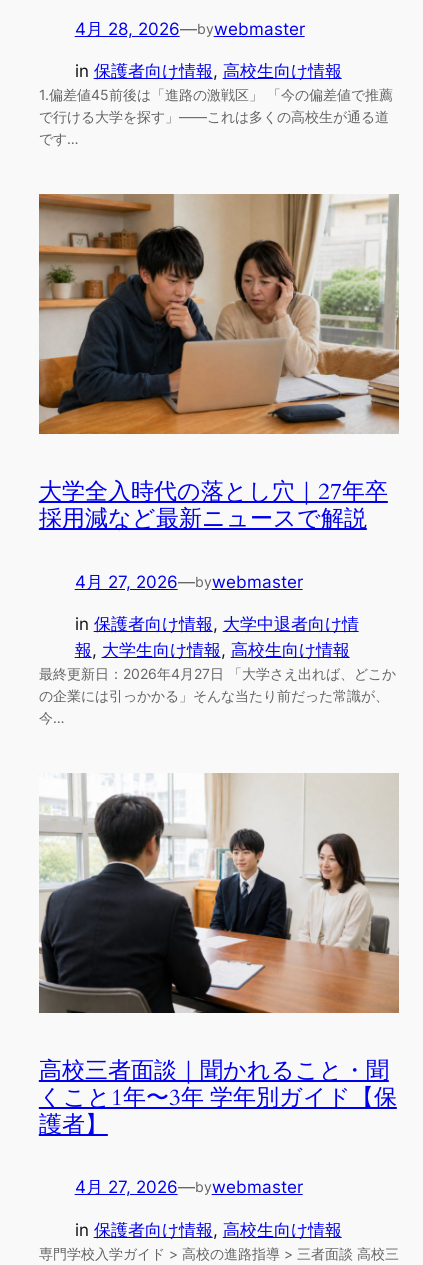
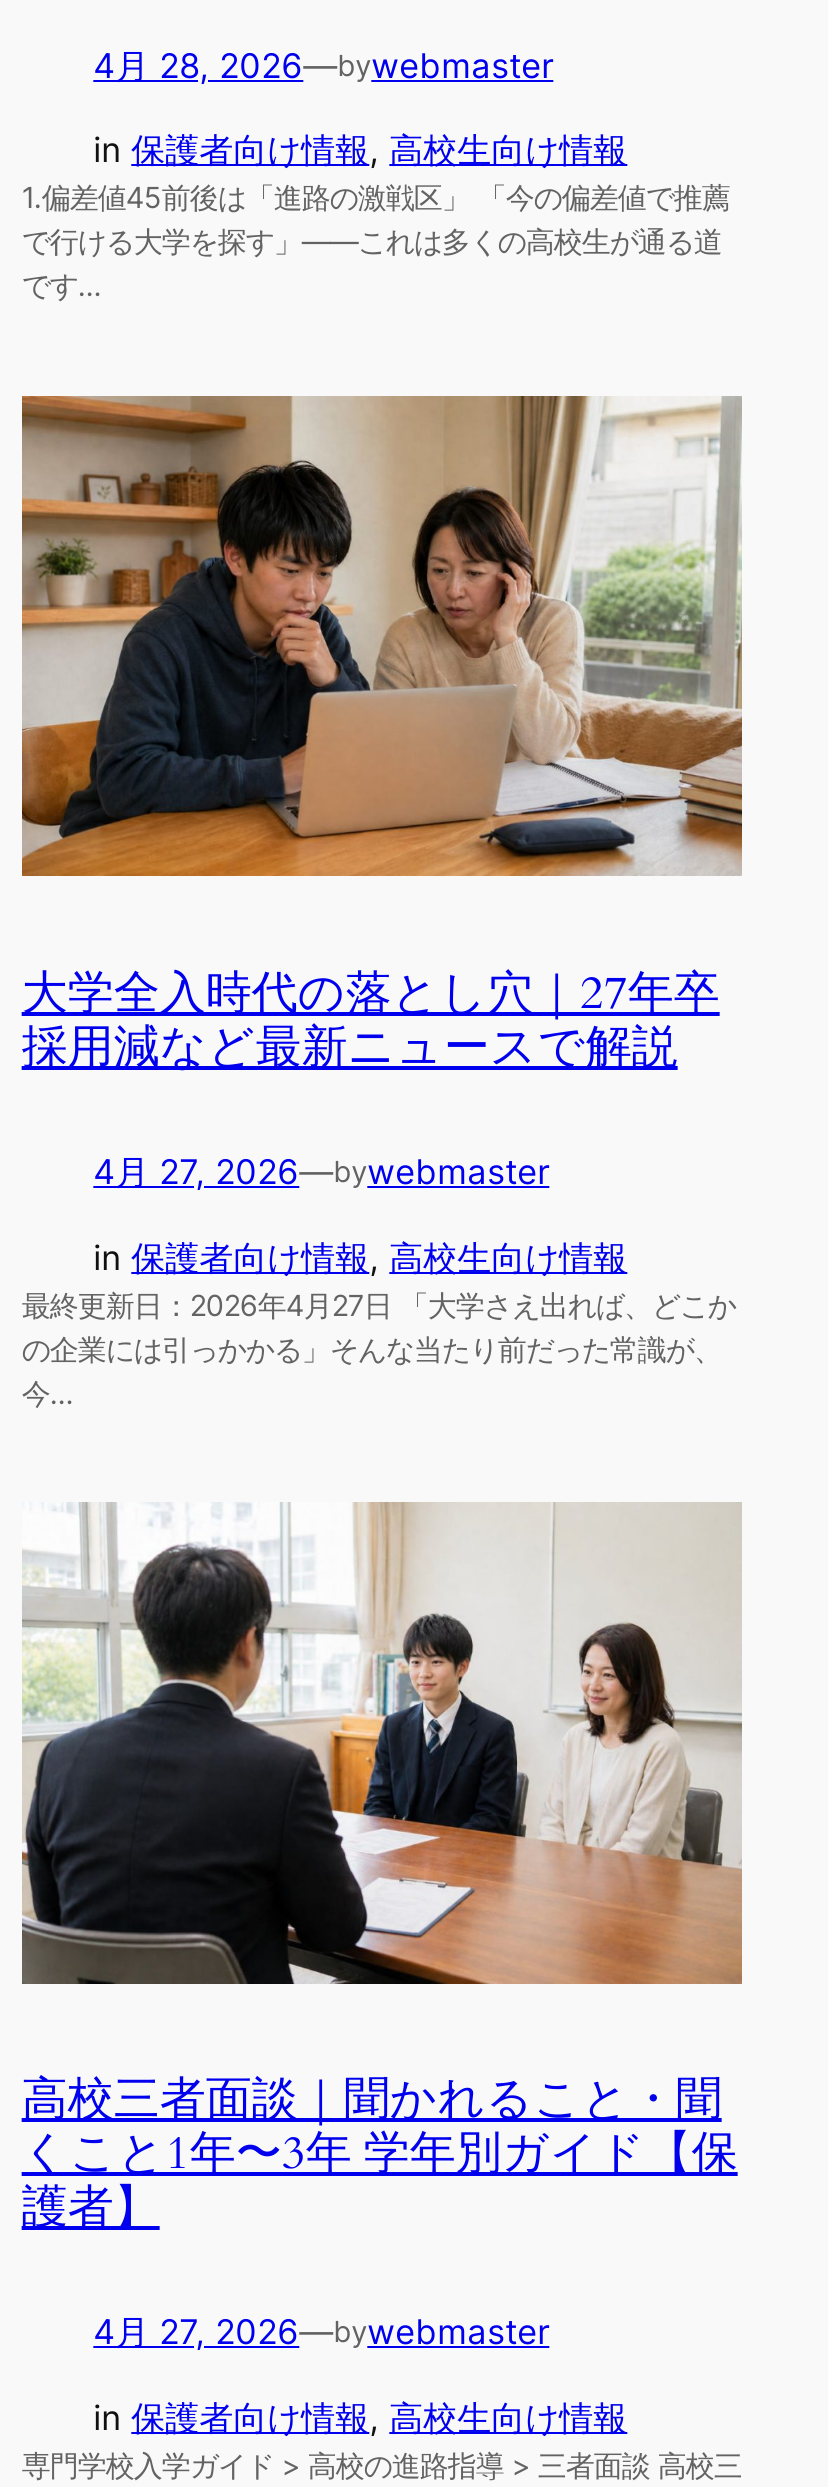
- in保護者向け情報,大学中退者向け情
- 報,大学生向け情報,高校生向け情報
+ in保護者向け情報,高校生向け情報
